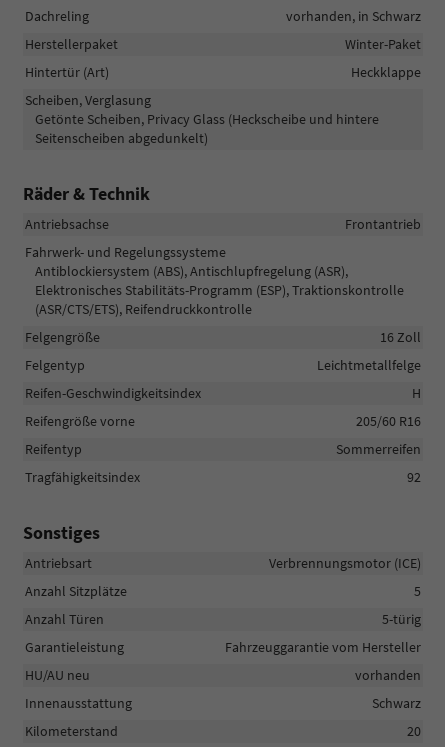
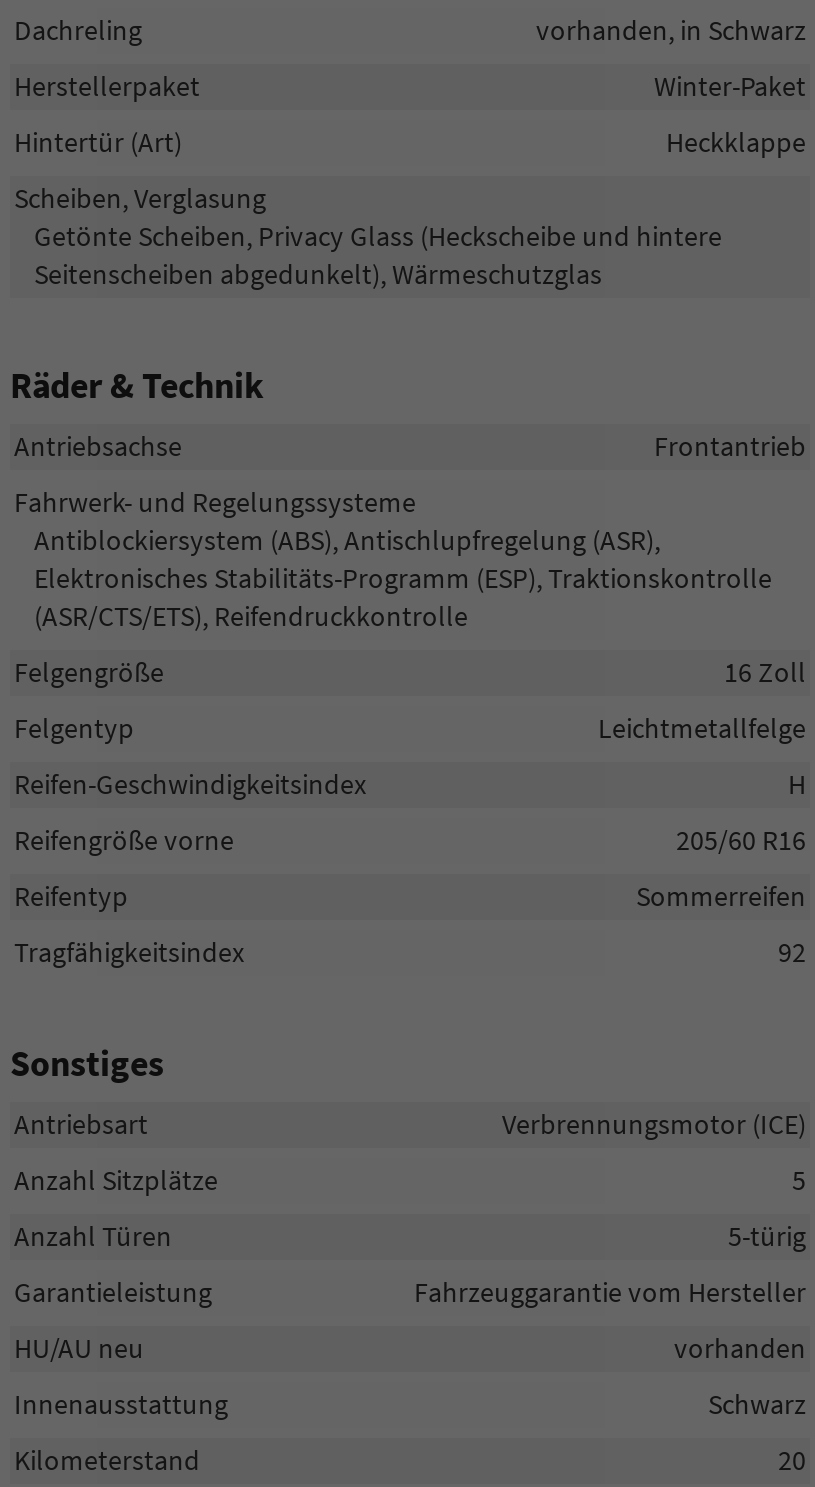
- Seitenscheiben abgedunkelt)
+ Seitenscheiben abgedunkelt), Wärmeschutzglas
